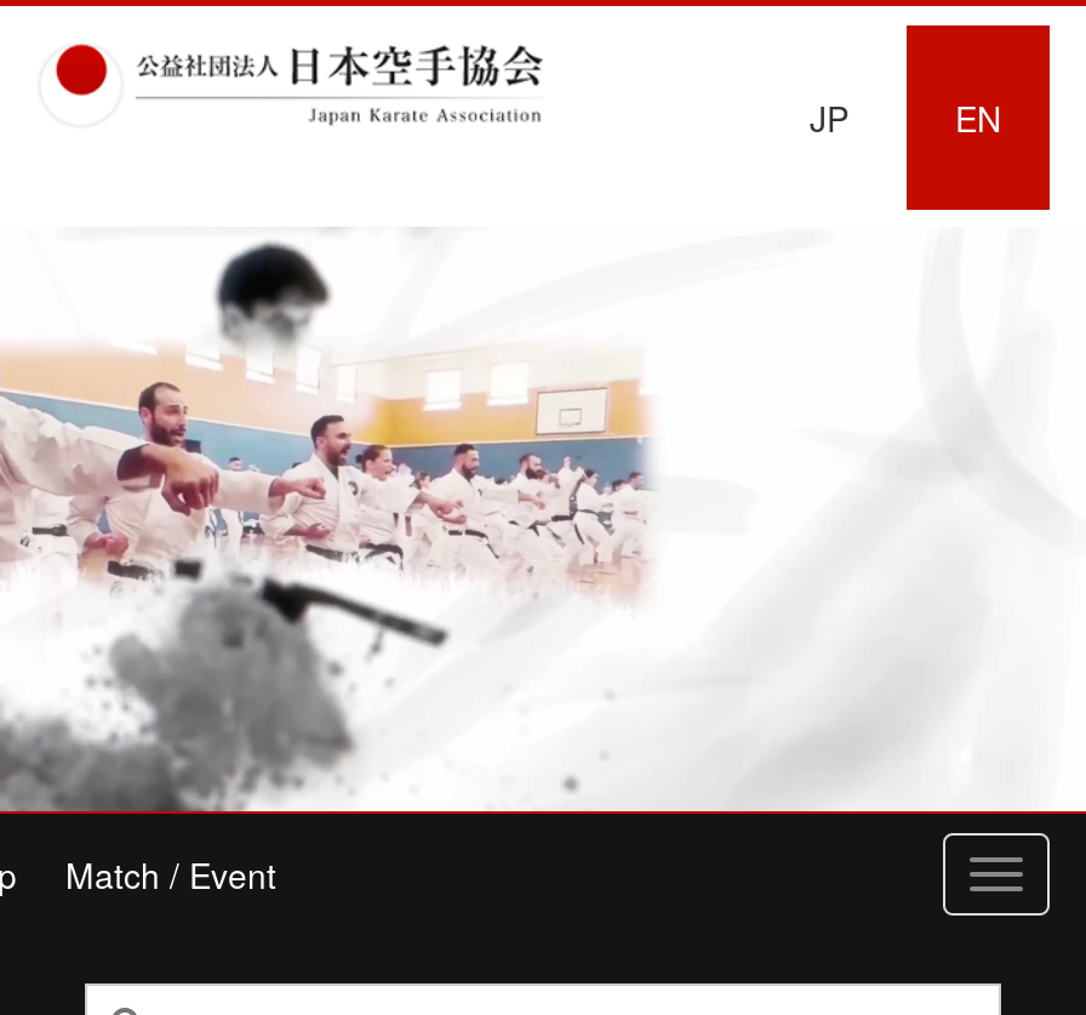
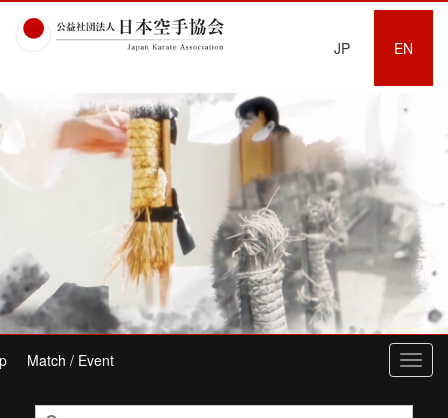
- [image]
+ [image]
